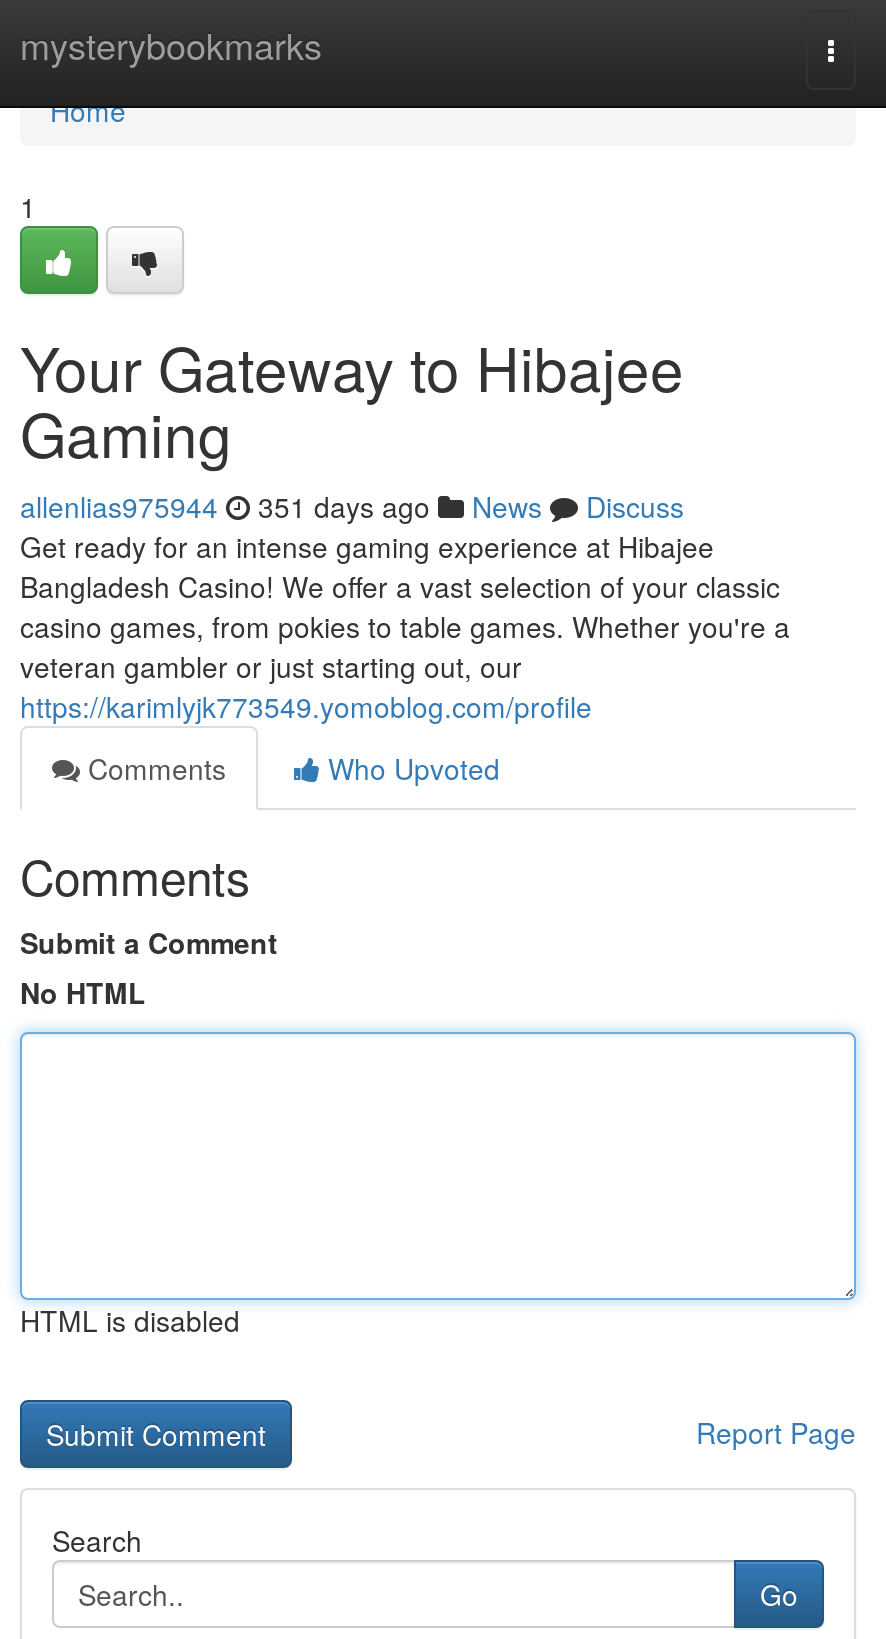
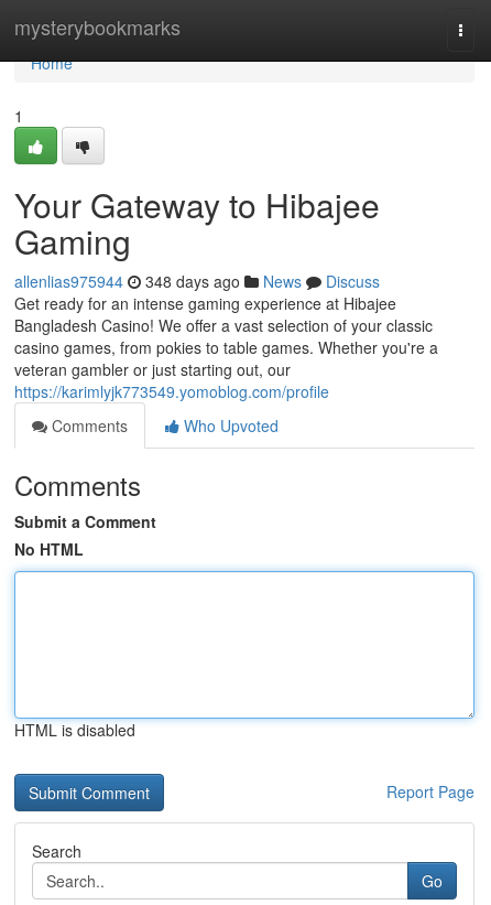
- allenlias975944 351 days ago News Discuss
+ allenlias975944 348 days ago News Discuss
